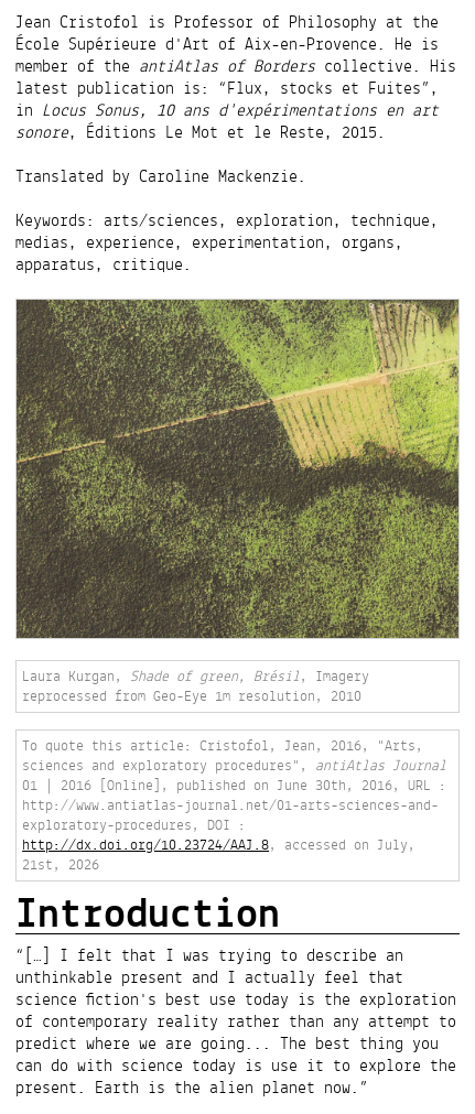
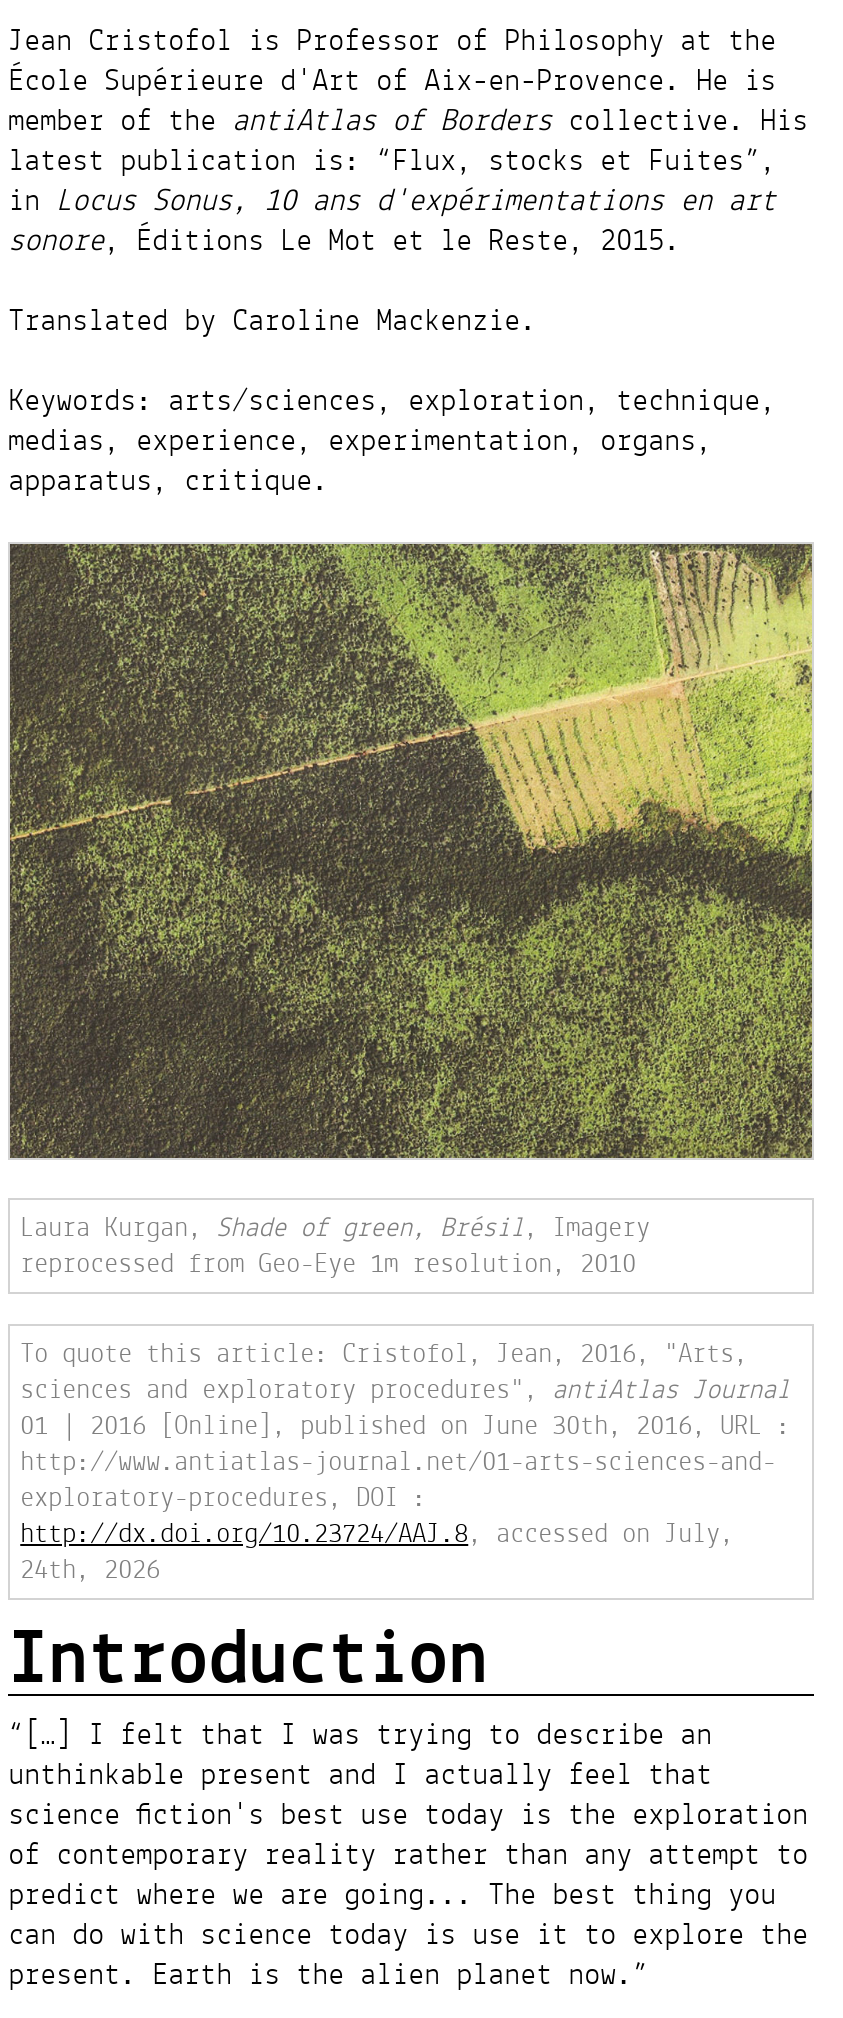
- 21st, 2026
+ 24th, 2026
